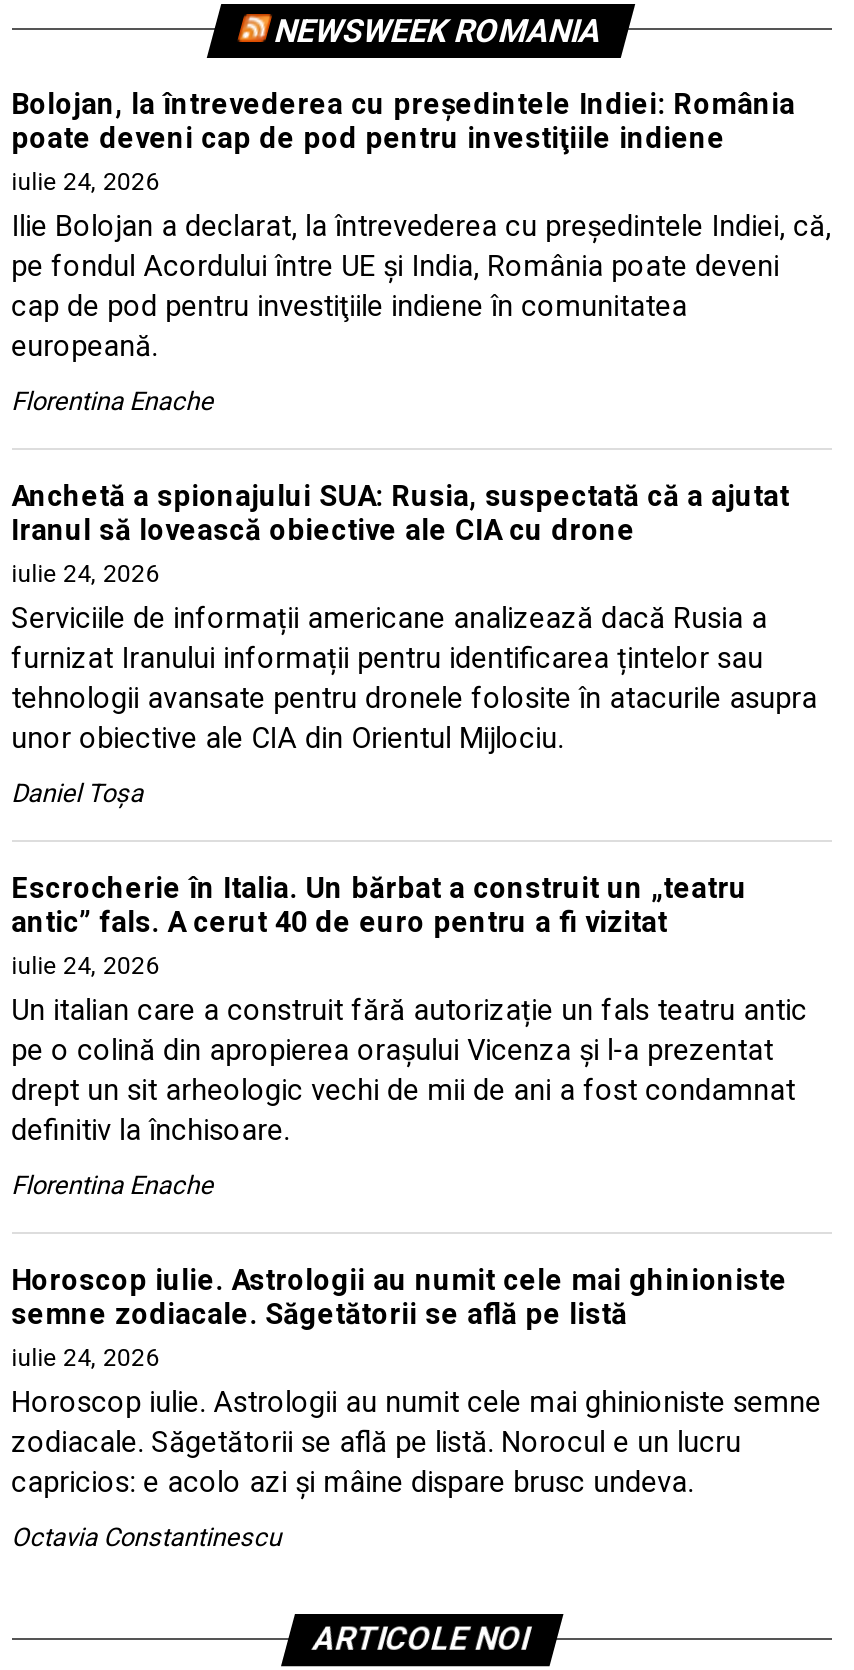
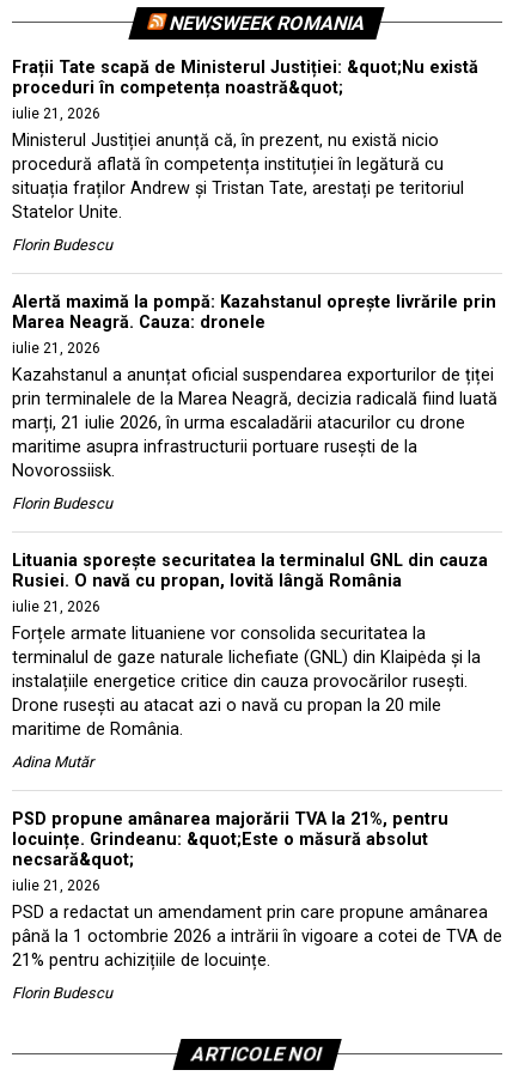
- Bolojan, la întrevederea cu preşedintele Indiei: România
- poate deveni cap de pod pentru investiţiile indiene
- iulie 24, 2026
- Ilie Bolojan a declarat, la întrevederea cu preşedintele Indiei, că,
- pe fondul Acordului între UE şi India, România poate deveni
- cap de pod pentru investiţiile indiene în comunitatea
- europeană.
+ Frații Tate scapă de Ministerul Justiției: &quot;Nu există
+ proceduri în competența noastră&quot;
+ iulie 21, 2026
+ Ministerul Justiției anunță că, în prezent, nu există nicio
+ procedură aflată în competența instituției în legătură cu
+ situația fraților Andrew și Tristan Tate, arestați pe teritoriul
+ Statelor Unite.

- Florentina Enache
+ Florin Budescu

- Anchetă a spionajului SUA: Rusia, suspectată că a ajutat
- Iranul să lovească obiective ale CIA cu drone
- iulie 24, 2026
- Serviciile de informații americane analizează dacă Rusia a
- furnizat Iranului informații pentru identificarea țintelor sau
- tehnologii avansate pentru dronele folosite în atacurile asupra
- unor obiective ale CIA din Orientul Mijlociu.
+ Alertă maximă la pompă: Kazahstanul oprește livrările prin
+ Marea Neagră. Cauza: dronele
+ iulie 21, 2026
+ Kazahstanul a anunțat oficial suspendarea exporturilor de țiței
+ prin terminalele de la Marea Neagră, decizia radicală fiind luată
+ marți, 21 iulie 2026, în urma escaladării atacurilor cu drone
+ maritime asupra infrastructurii portuare rusești de la
+ Novorossiisk.

- Daniel Toșa
+ Florin Budescu

- Escrocherie în Italia. Un bărbat a construit un „teatru
- antic” fals. A cerut 40 de euro pentru a fi vizitat
- iulie 24, 2026
- Un italian care a construit fără autorizație un fals teatru antic
- pe o colină din apropierea orașului Vicenza și l-a prezentat
- drept un sit arheologic vechi de mii de ani a fost condamnat
- definitiv la închisoare.
+ Lituania sporește securitatea la terminalul GNL din cauza
+ Rusiei. O navă cu propan, lovită lângă România
+ iulie 21, 2026
+ Forțele armate lituaniene vor consolida securitatea la
+ terminalul de gaze naturale lichefiate (GNL) din Klaipėda și la
+ instalațiile energetice critice din cauza provocărilor rusești.
+ Drone rusești au atacat azi o navă cu propan la 20 mile
+ maritime de România.

- Florentina Enache
+ Adina Mutăr

- Horoscop iulie. Astrologii au numit cele mai ghinioniste
- semne zodiacale. Săgetătorii se află pe listă
- iulie 24, 2026
- Horoscop iulie. Astrologii au numit cele mai ghinioniste semne
- zodiacale. Săgetătorii se află pe listă. Norocul e un lucru
- capricios: e acolo azi și mâine dispare brusc undeva.
+ PSD propune amânarea majorării TVA la 21%, pentru
+ locuințe. Grindeanu: &quot;Este o măsură absolut
+ necsară&quot;
+ iulie 21, 2026
+ PSD a redactat un amendament prin care propune amânarea
+ până la 1 octombrie 2026 a intrării în vigoare a cotei de TVA de
+ 21% pentru achizițiile de locuințe.

- Octavia Constantinescu
+ Florin Budescu
